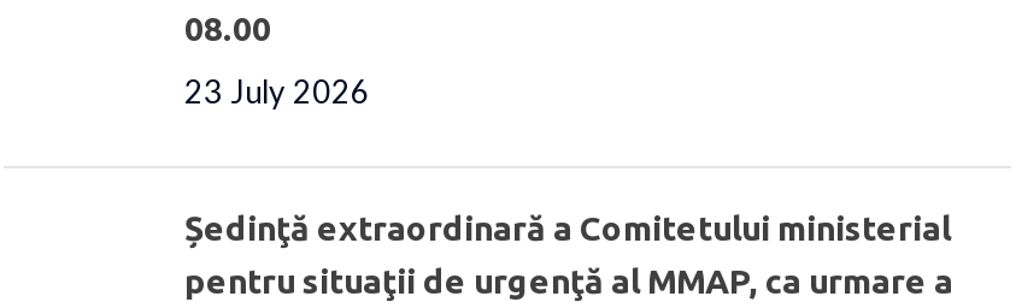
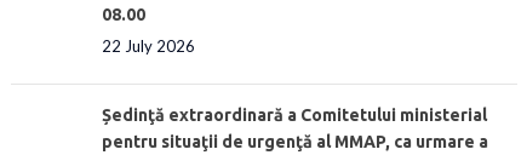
- 23 July 2026
+ 22 July 2026
